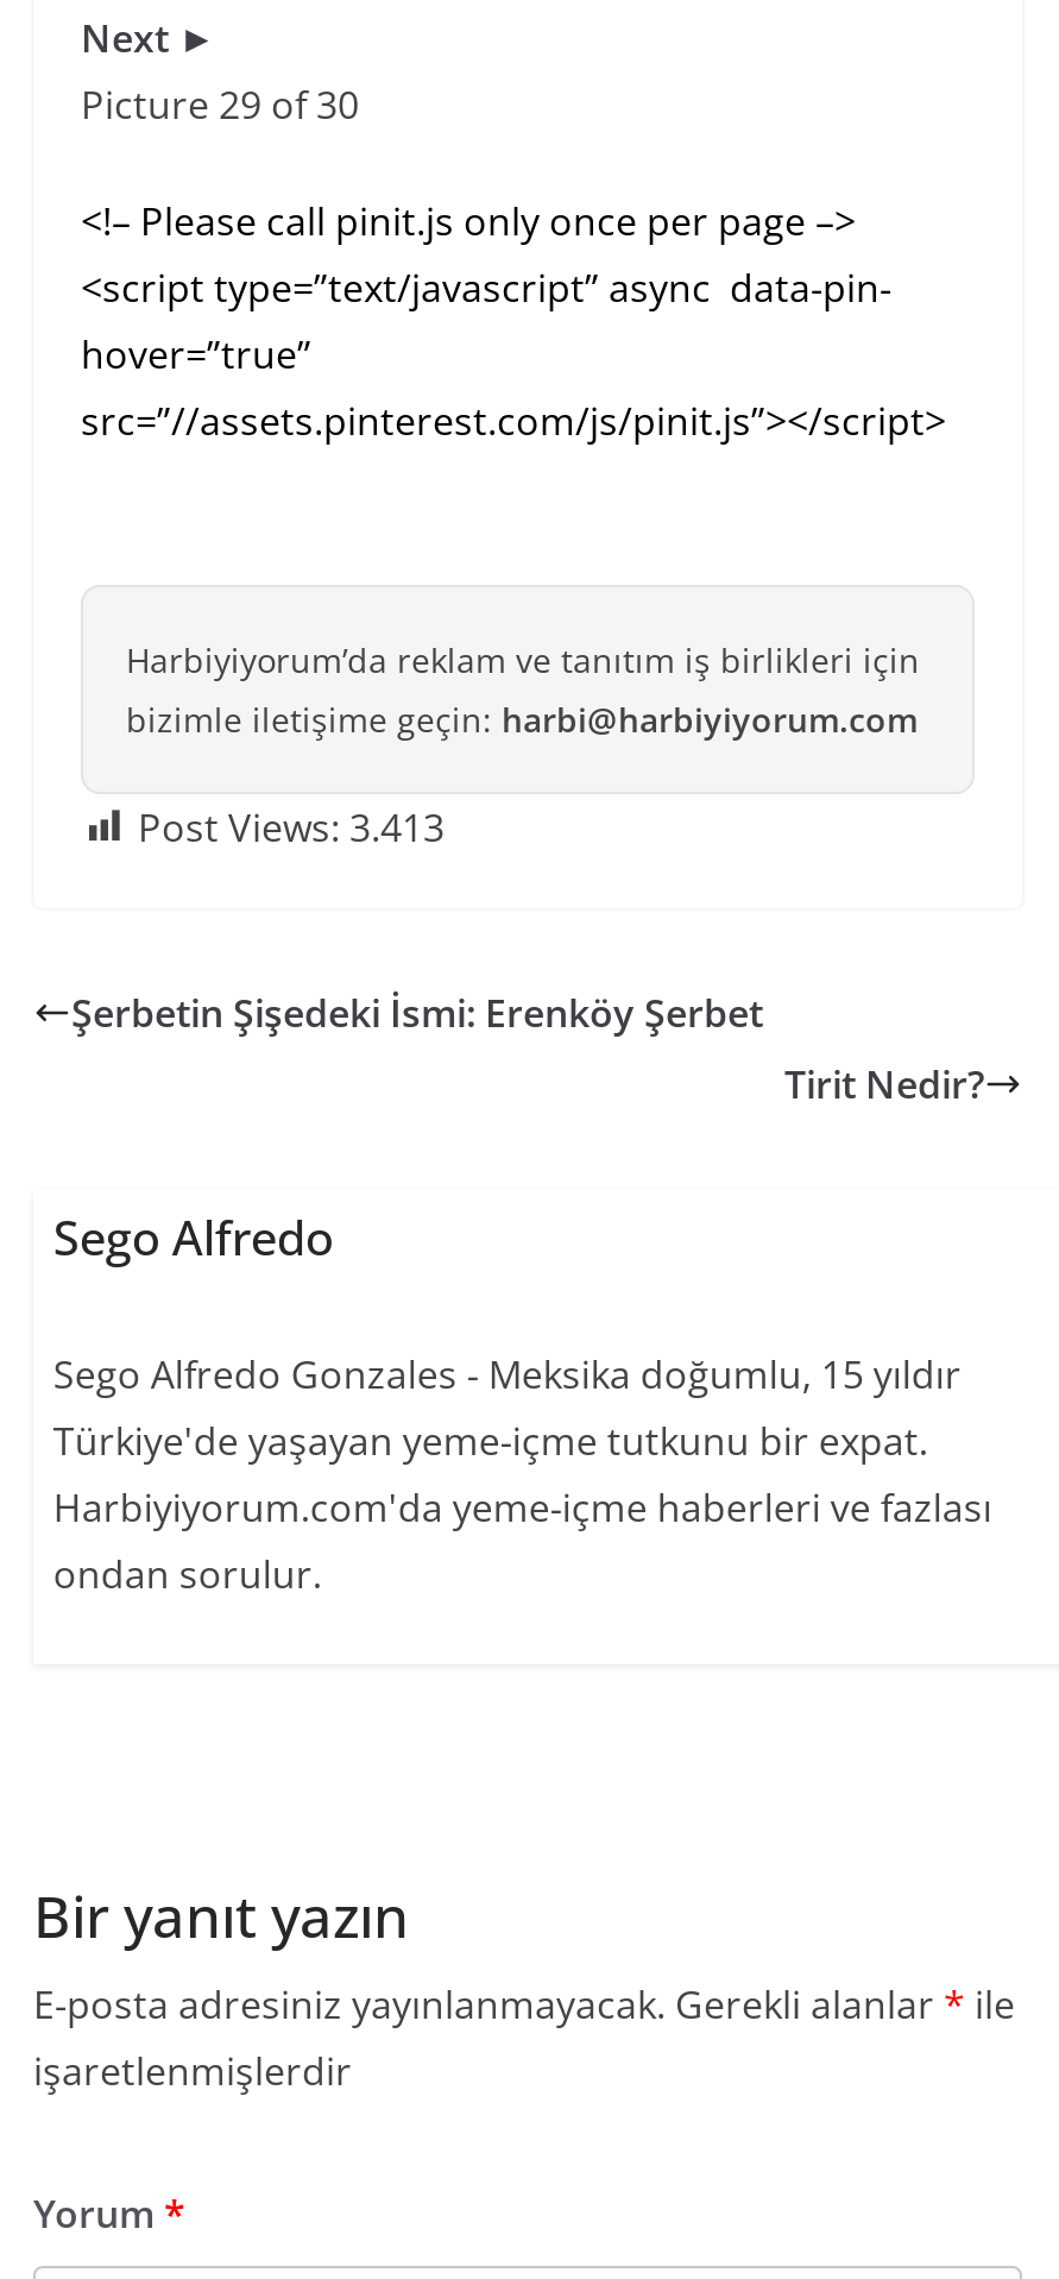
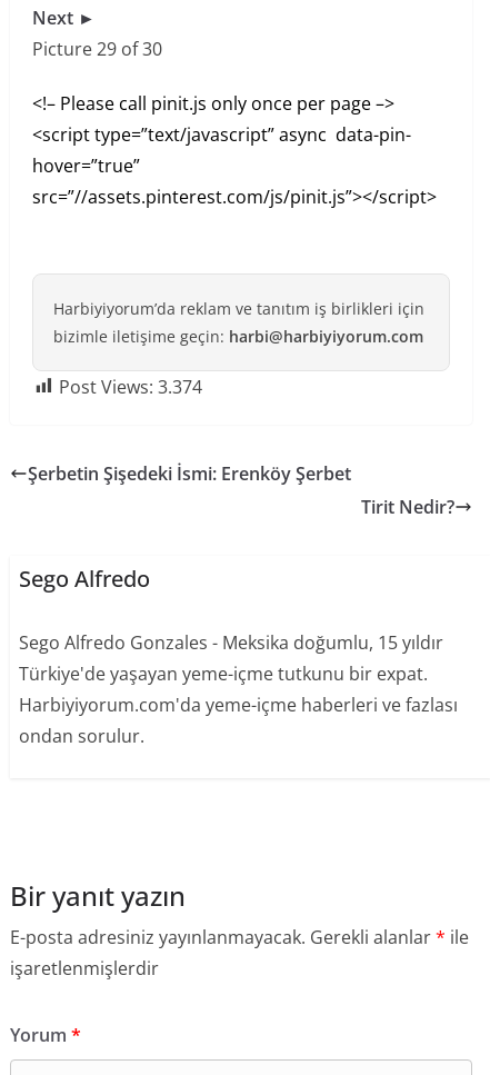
- Post Views: 3.413
+ Post Views: 3.374
